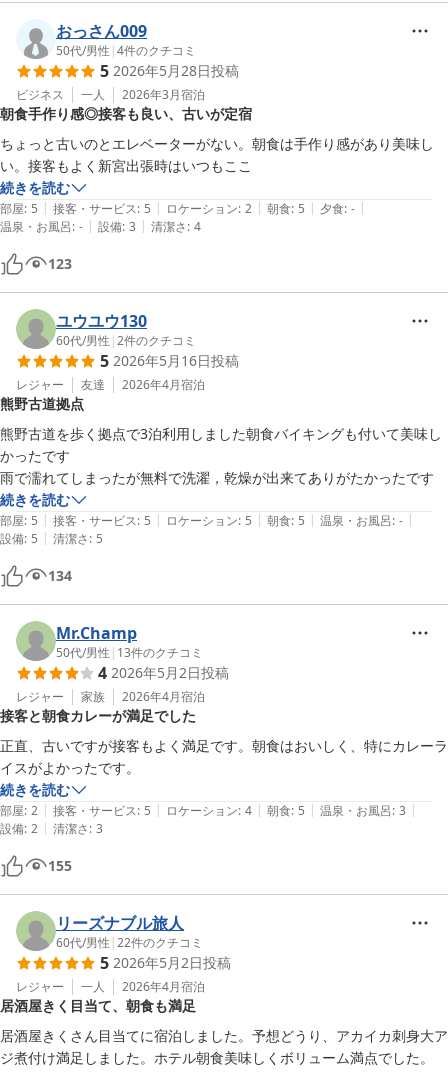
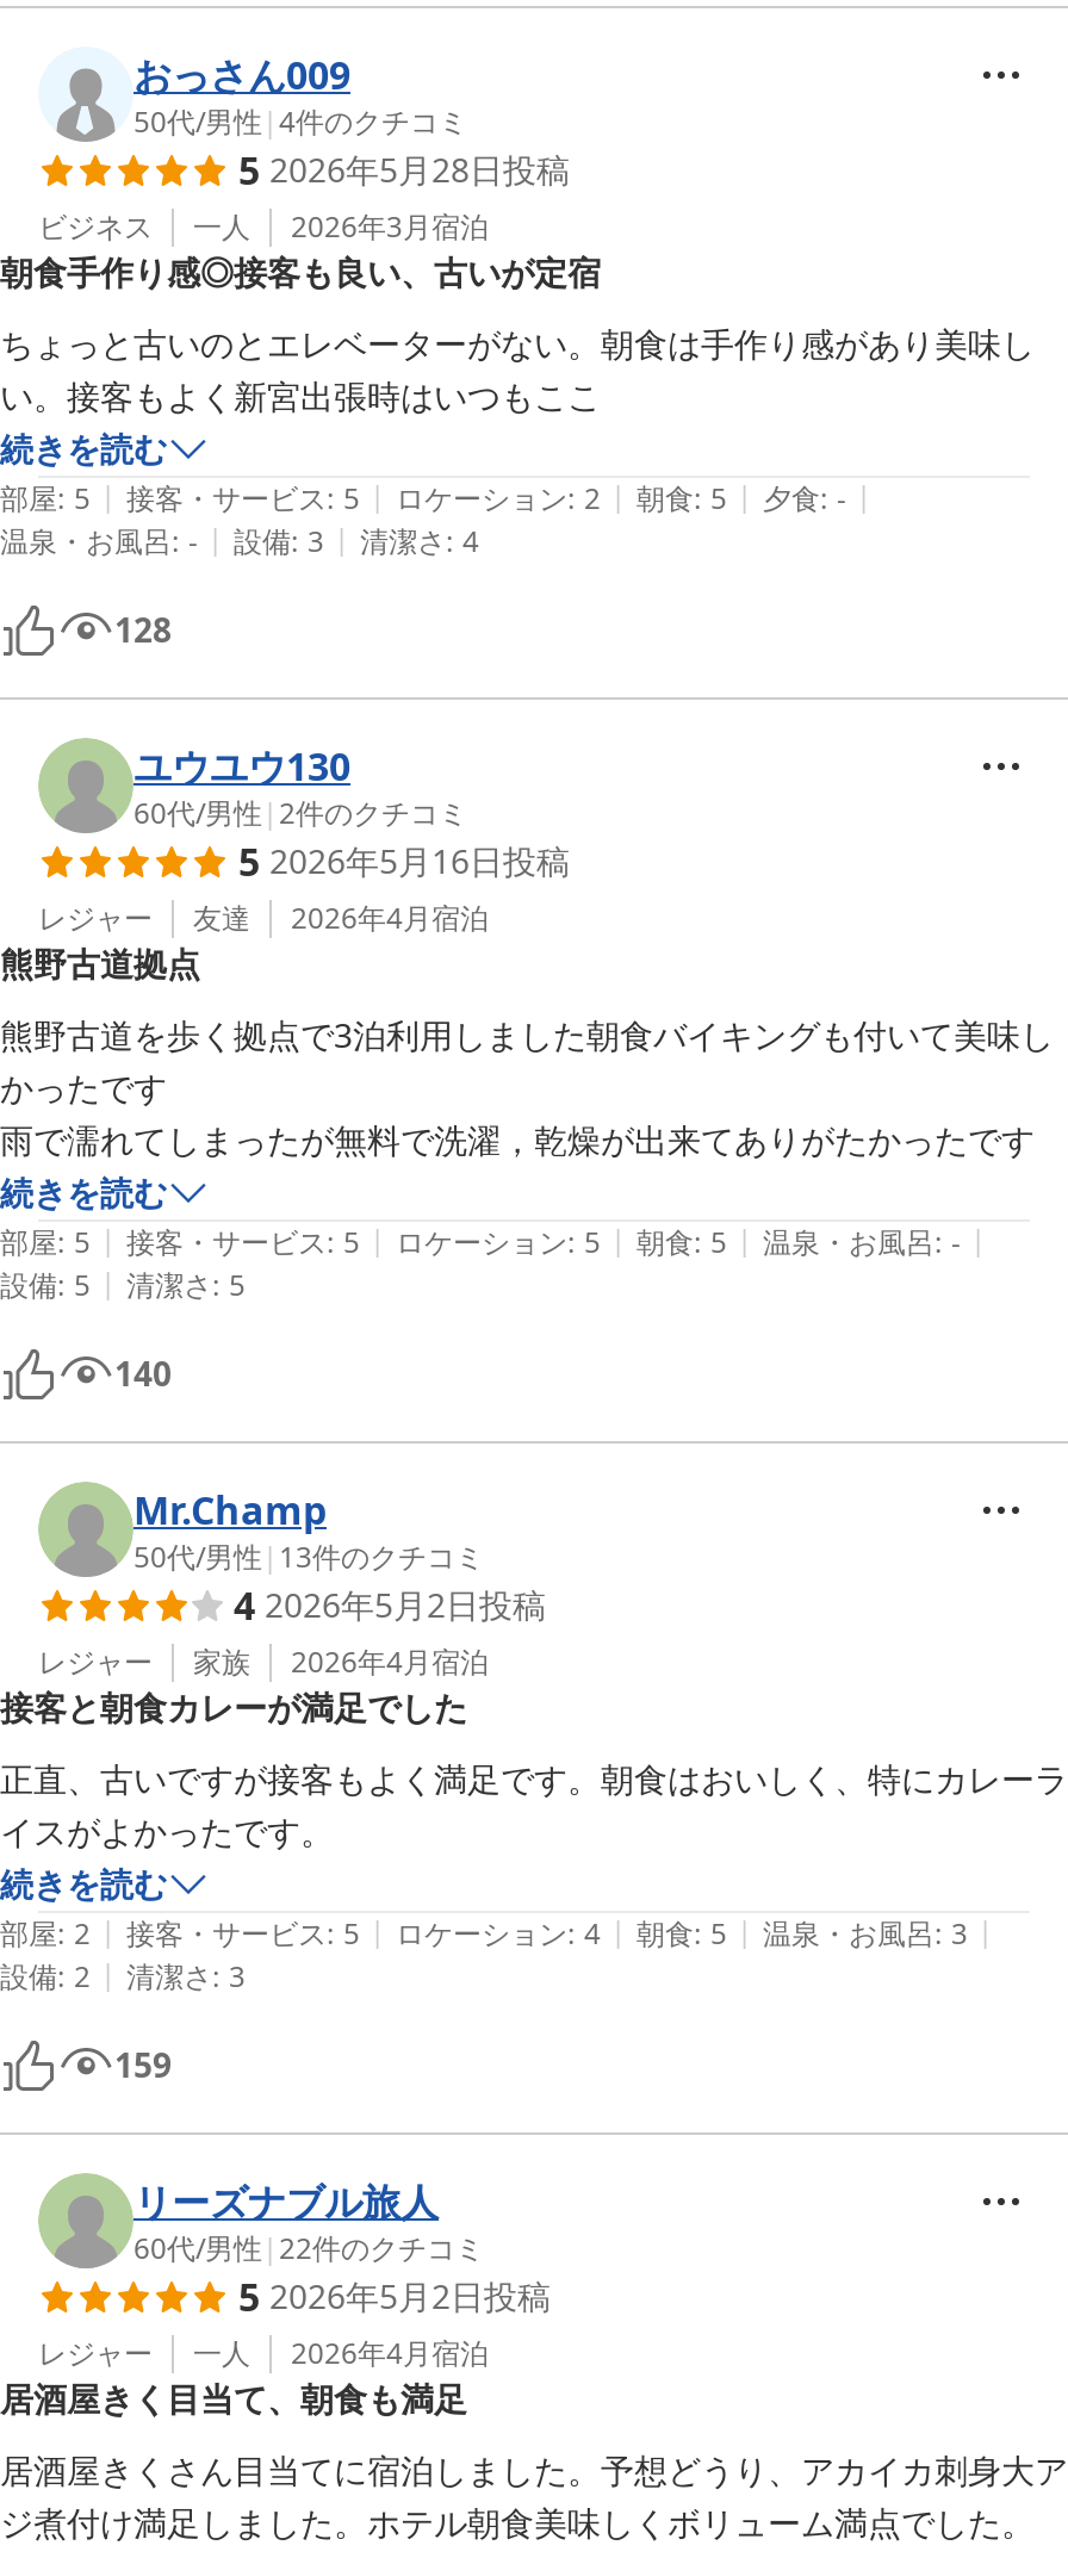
- 123
+ 128

- 134
+ 140

- 155
+ 159
